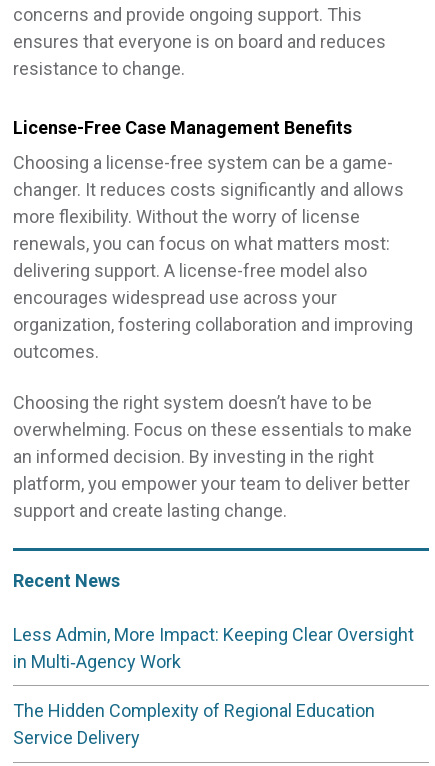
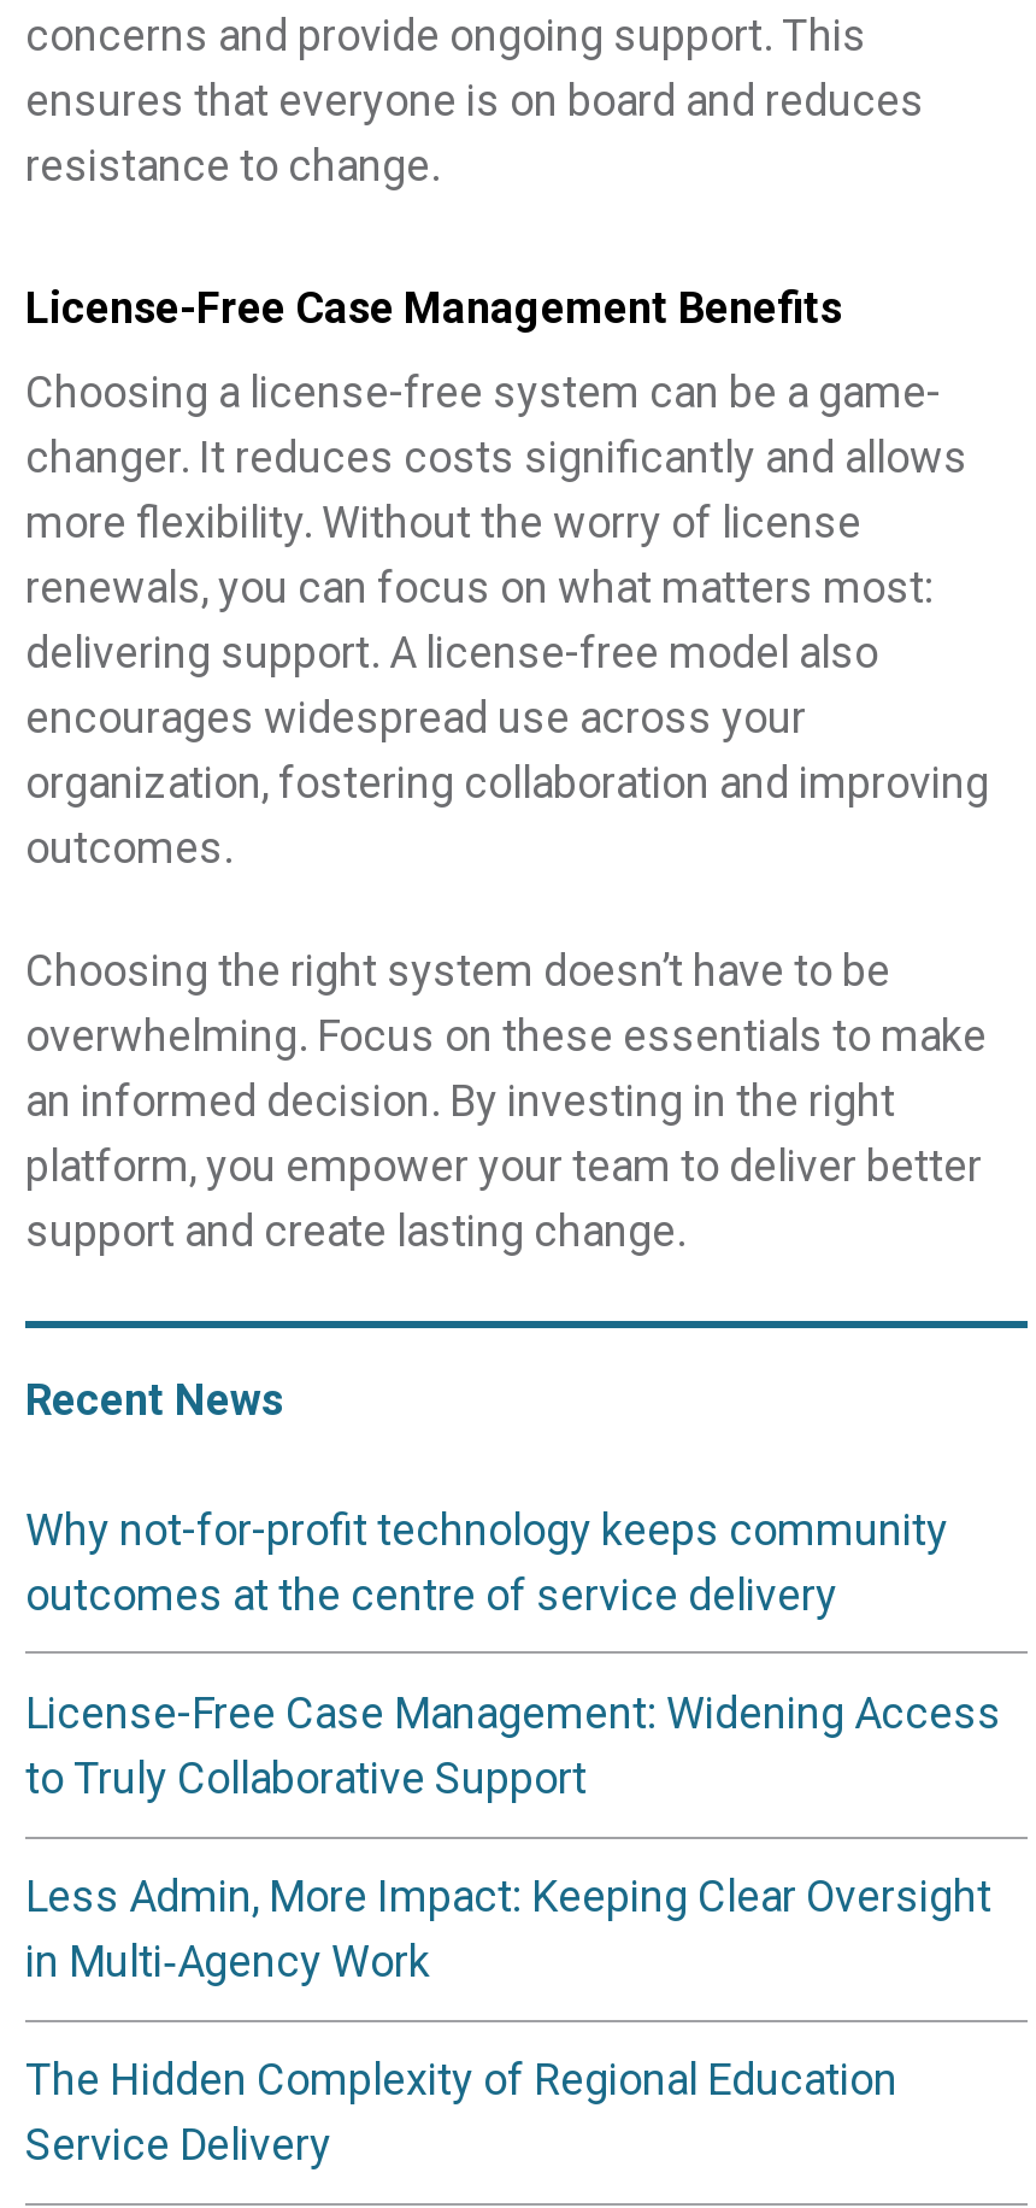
+ Why not-for-profit technology keeps community
+ outcomes at the centre of service delivery
+ License-Free Case Management: Widening Access
+ to Truly Collaborative Support
